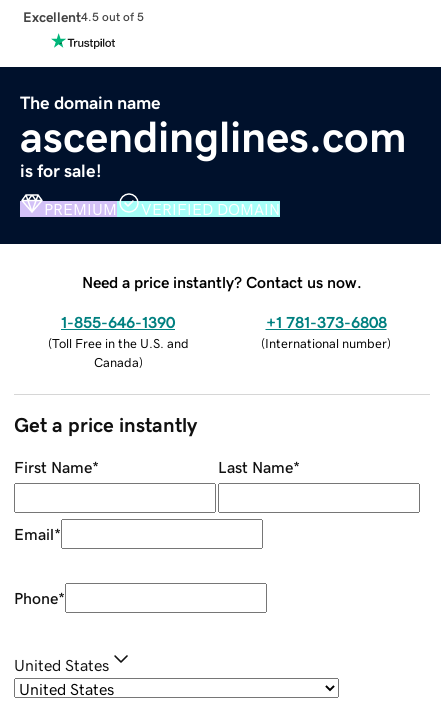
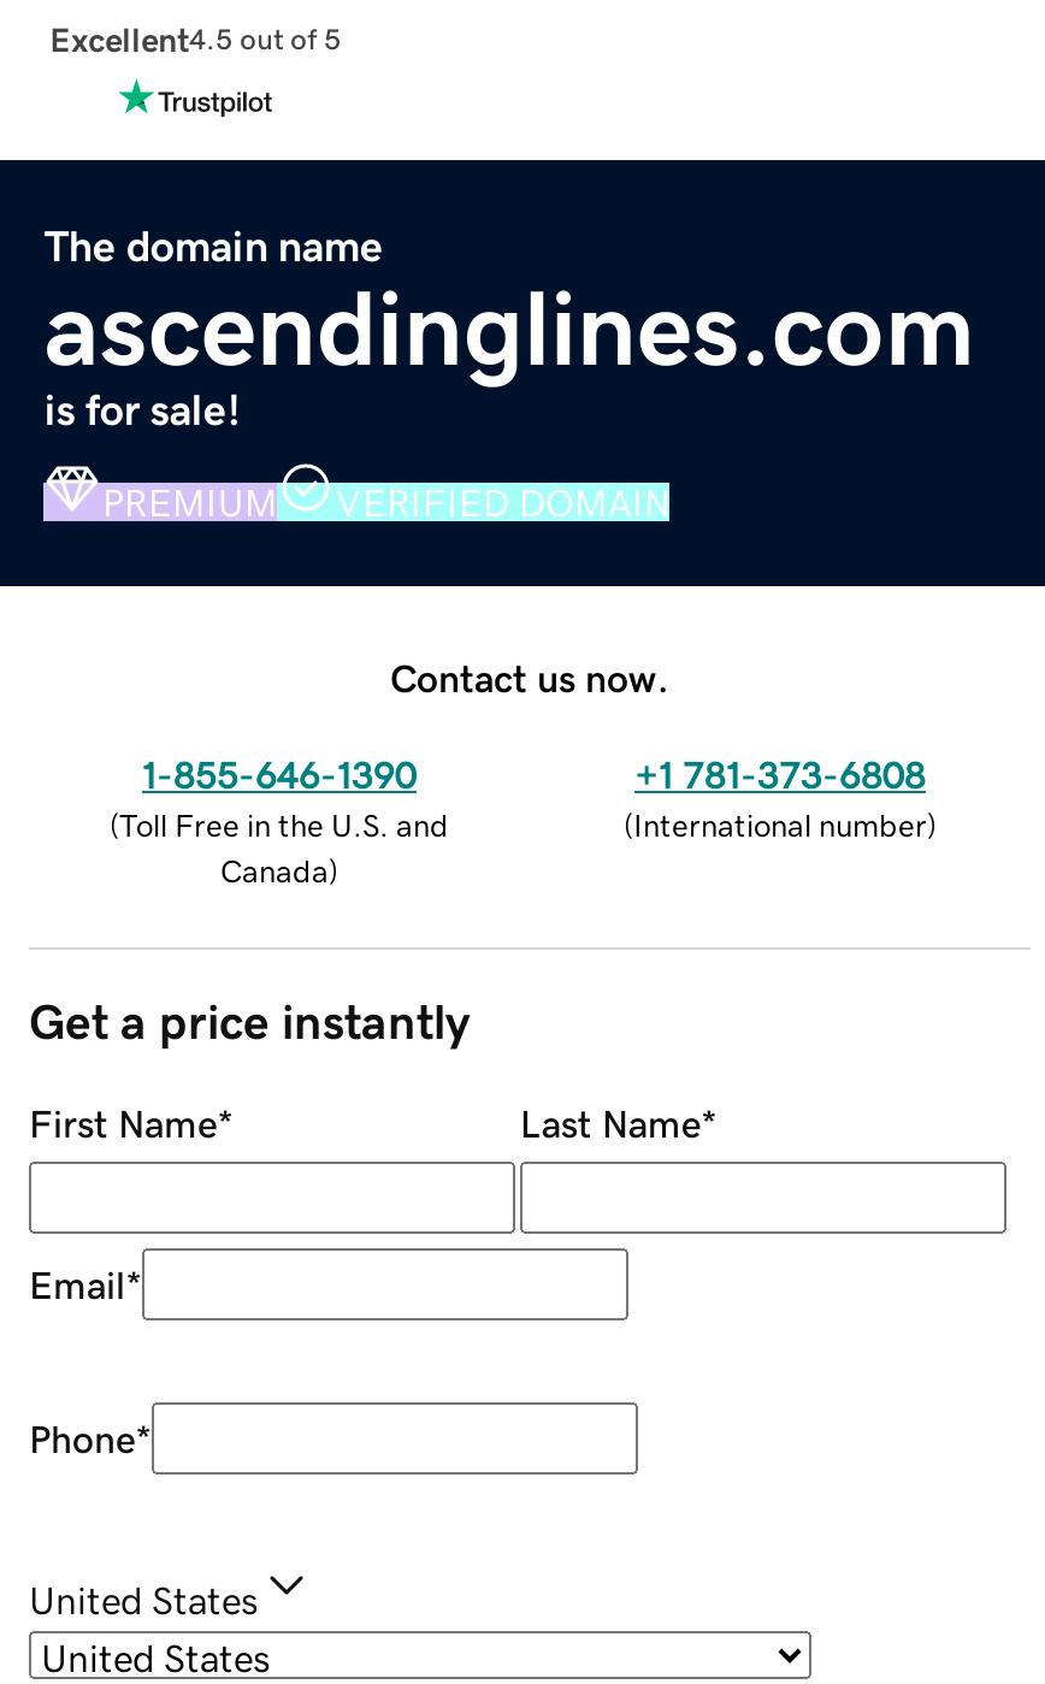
- Need a price instantly? Contact us now.
+ Contact us now.
